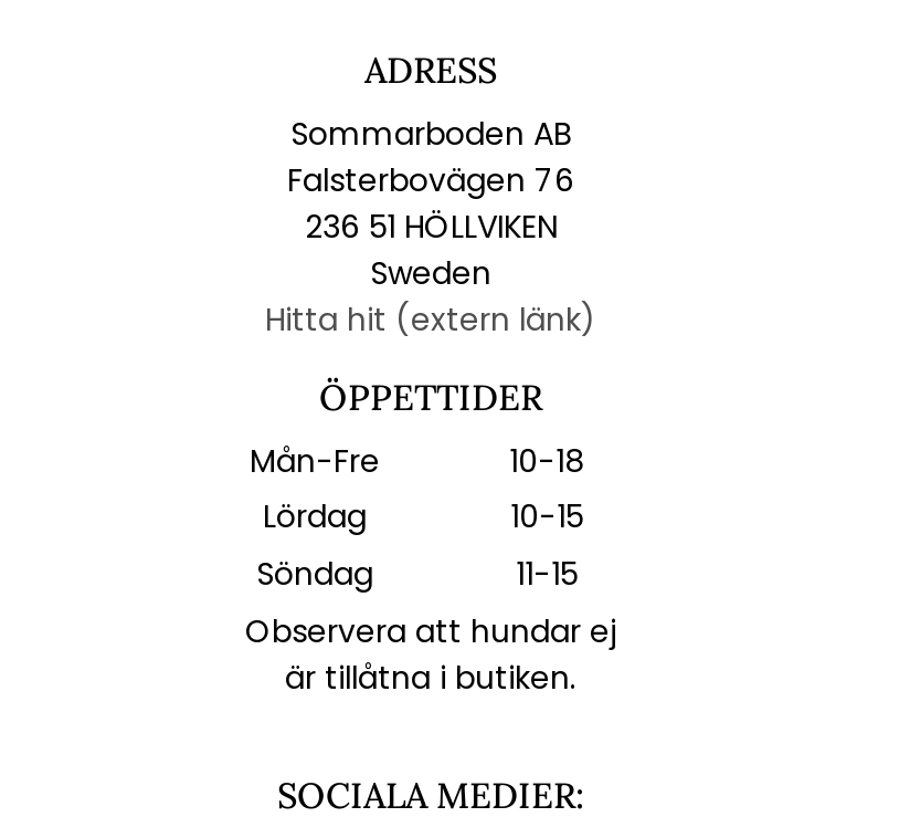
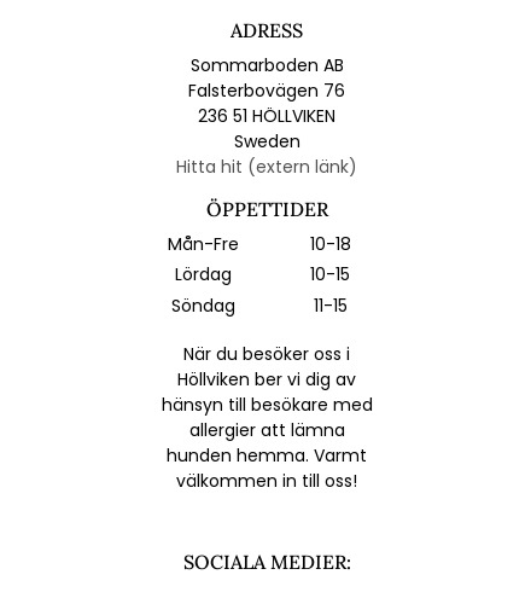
- Observera att hundar ej
- är tillåtna i butiken.
+ När du besöker oss i
+ Höllviken ber vi dig av
+ hänsyn till besökare med
+ allergier att lämna
+ hunden hemma. Varmt
+ välkommen in till oss!
